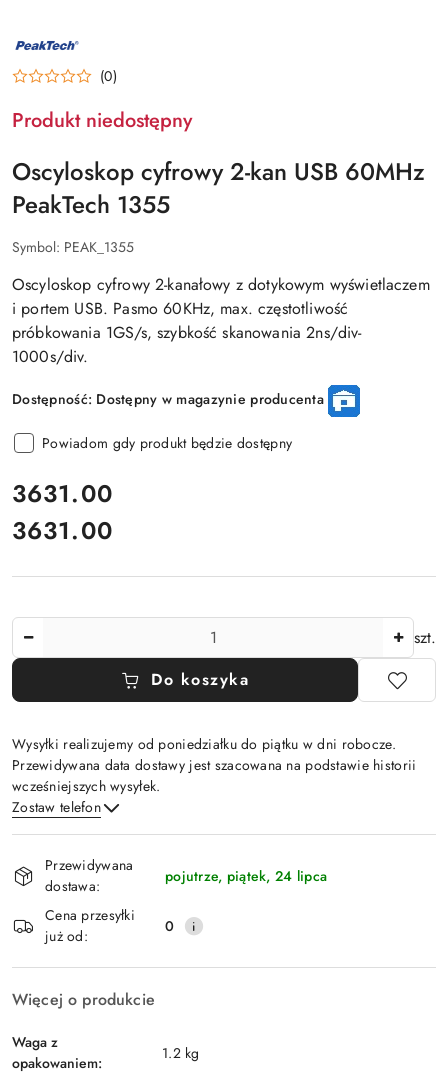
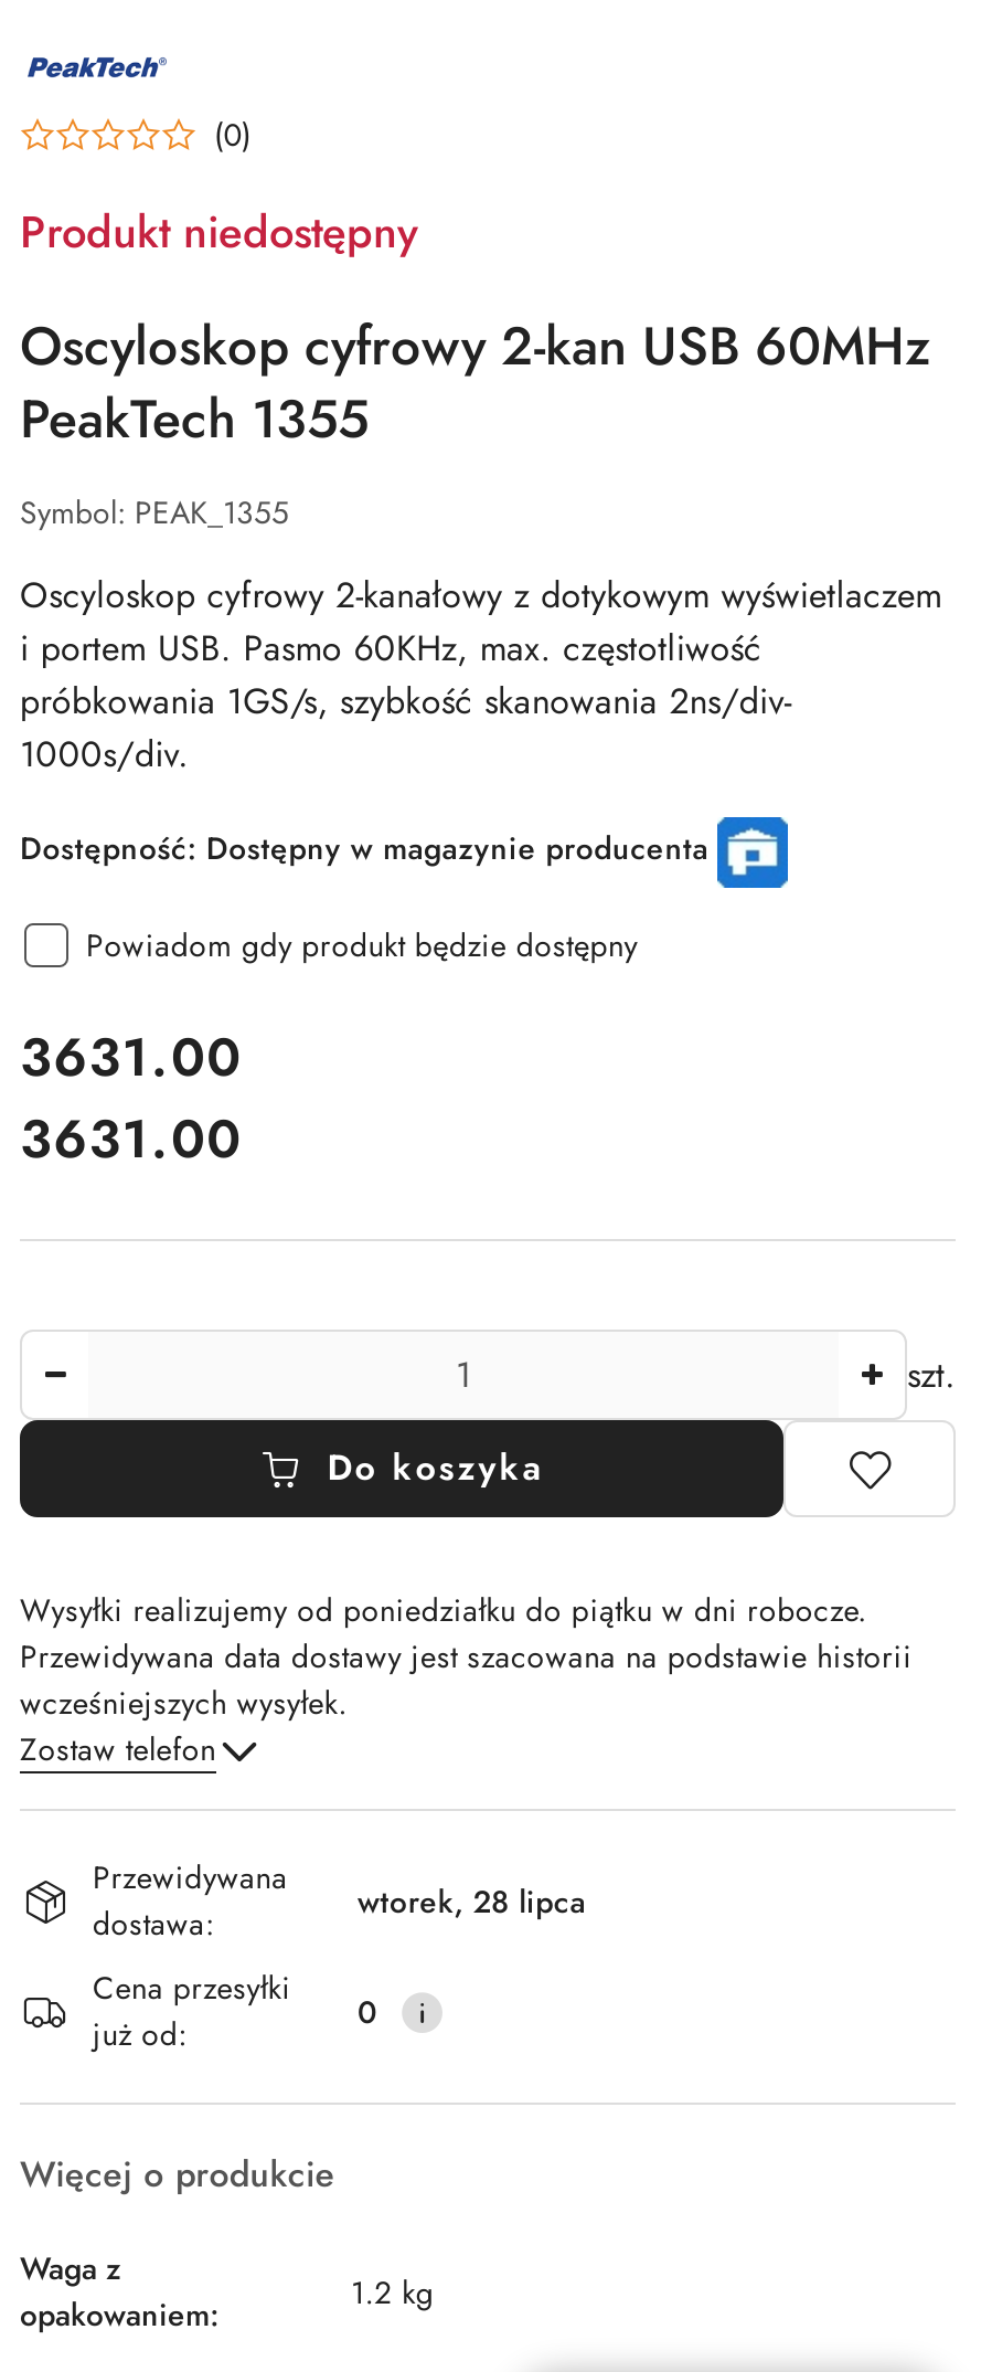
- pojutrze, piątek, 24 lipca
+ wtorek, 28 lipca
